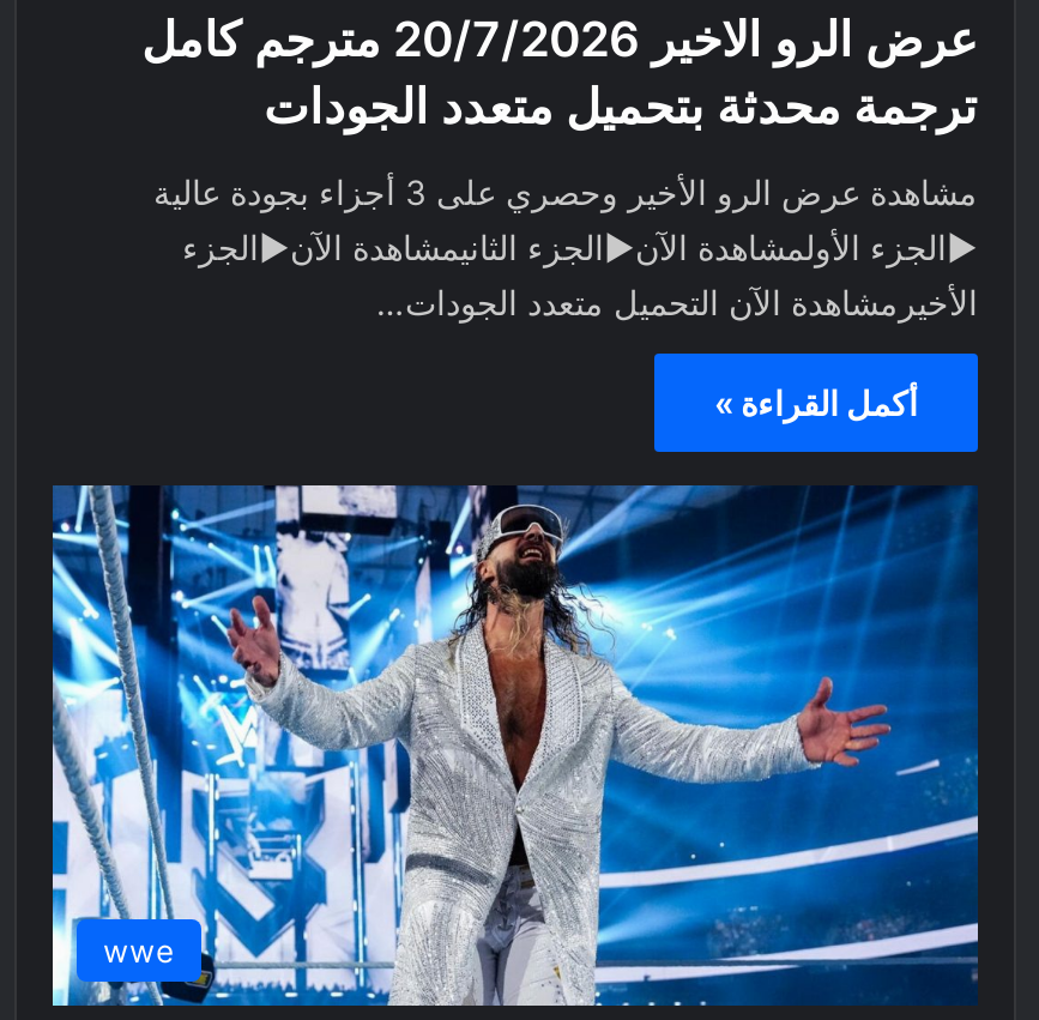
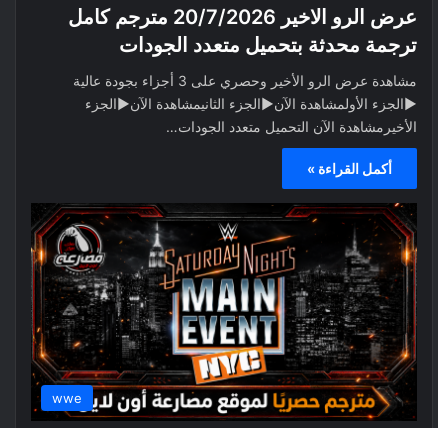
- [image]
+ [image]
